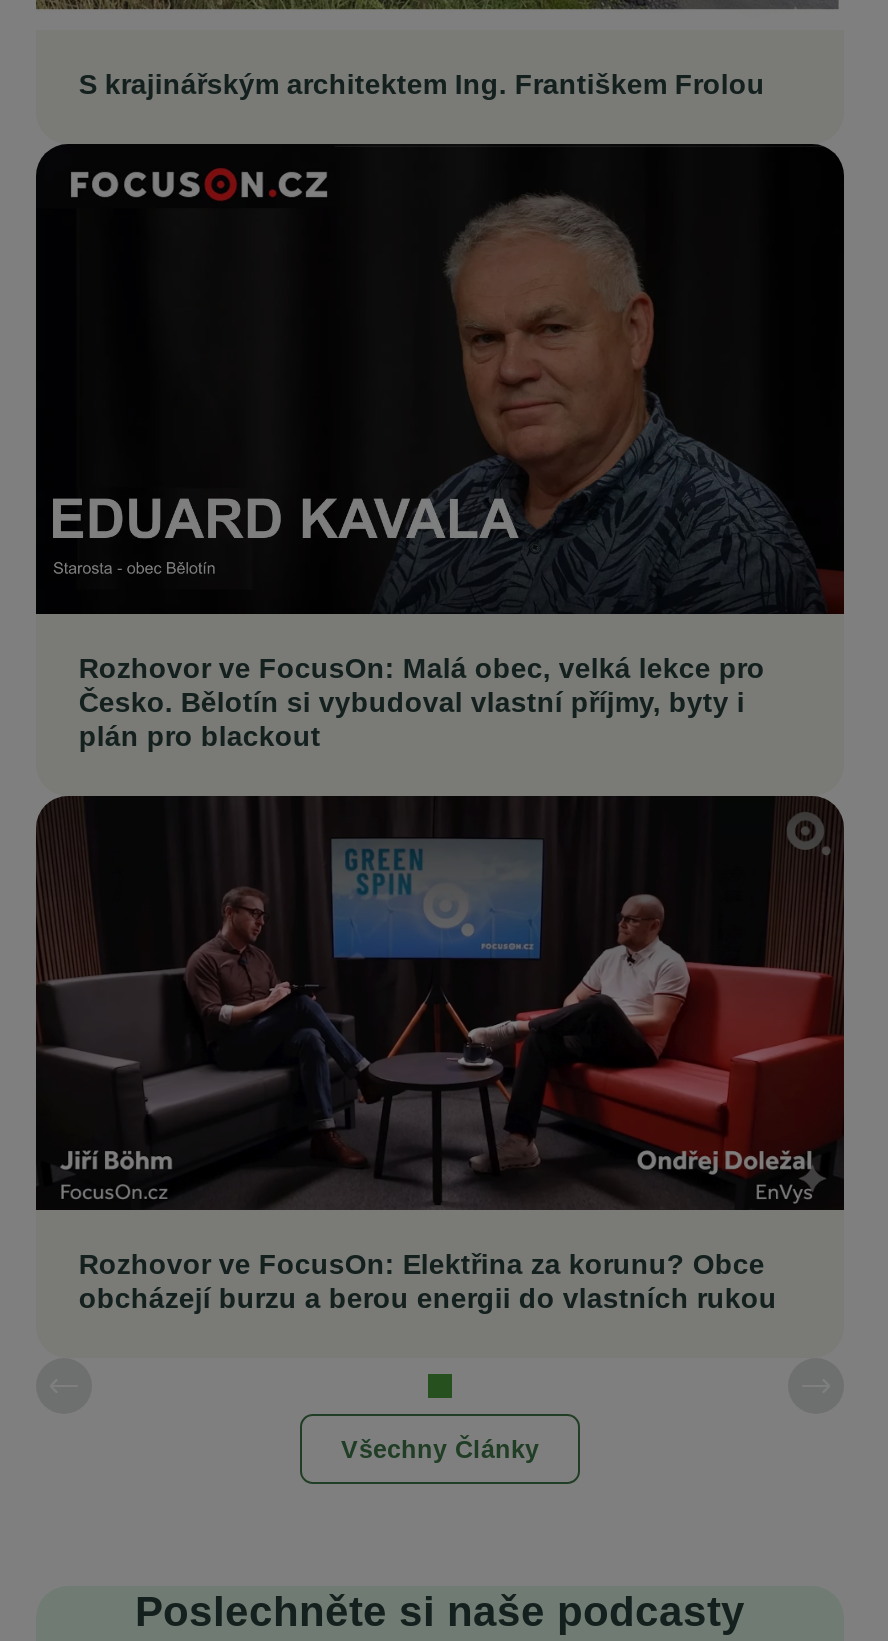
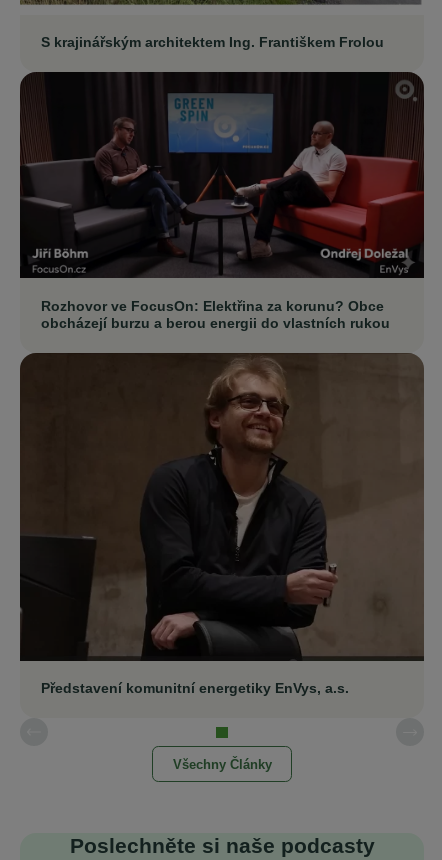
- [image]
- Rozhovor ve FocusOn: Malá obec, velká lekce pro
- Česko. Bělotín si vybudoval vlastní příjmy, byty i
- plán pro blackout

moved up: [image] | Rozhovor ve FocusOn: Elektřina za korunu? Obce | obcházejí burzu a berou energii do vlastních rukou

+ [image]
+ Představení komunitní energetiky EnVys, a.s.
